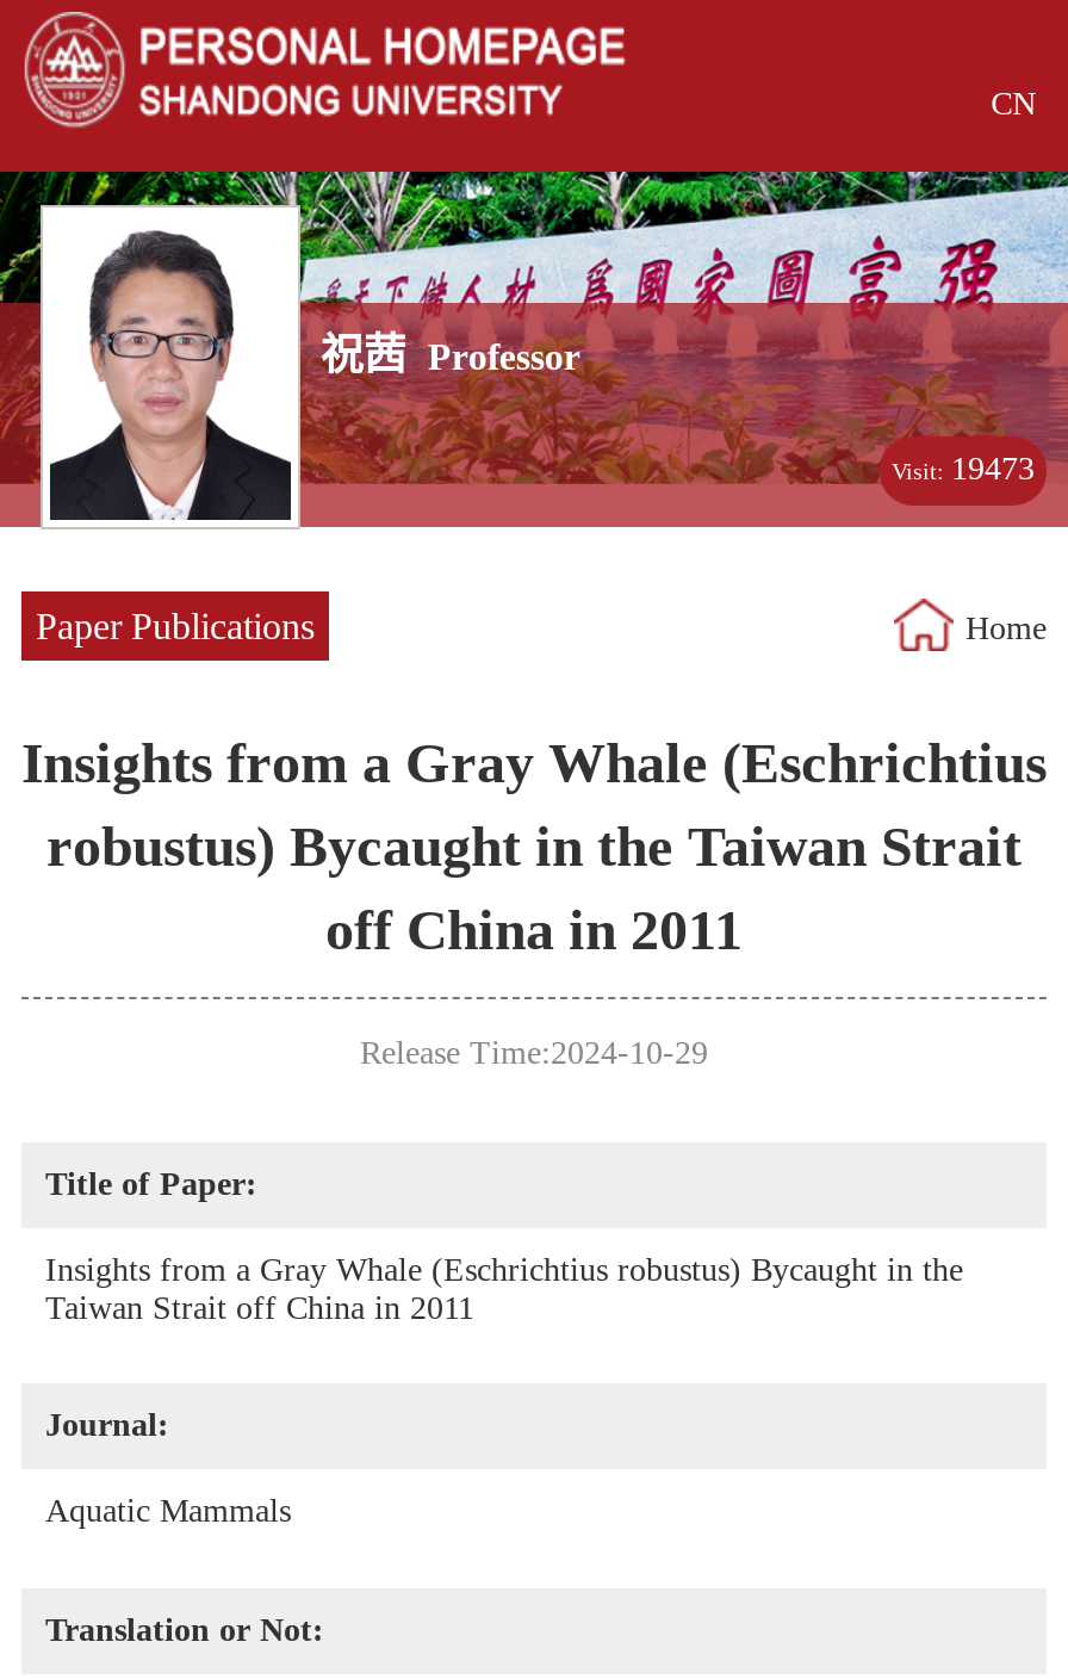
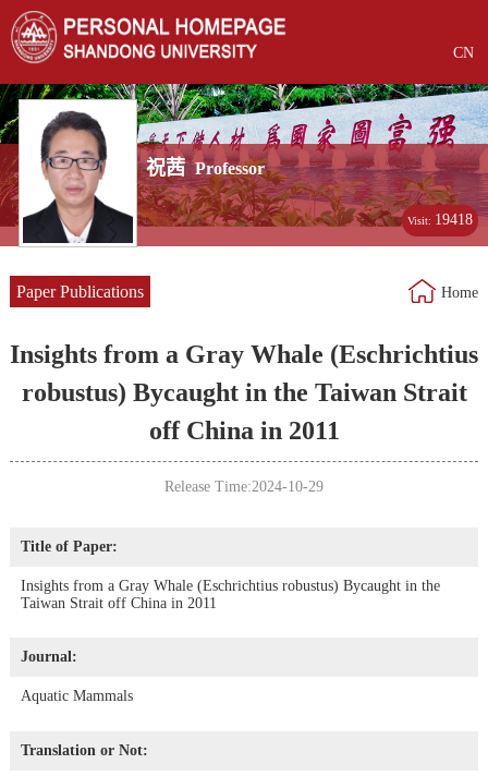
- Visit: 19473
+ Visit: 19418
